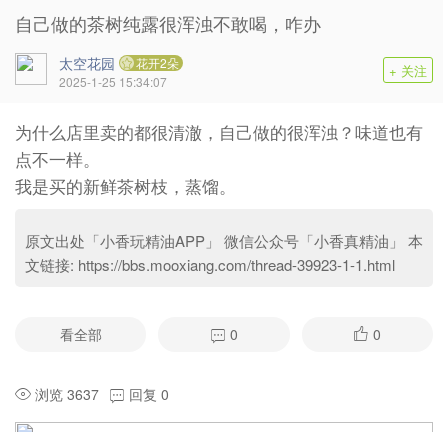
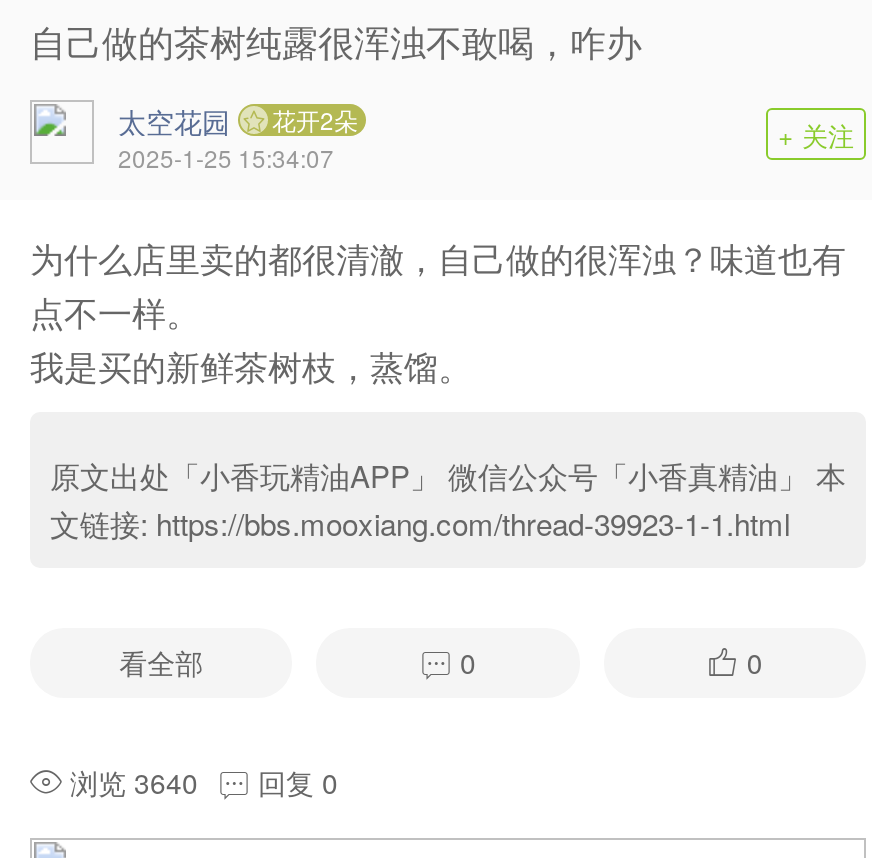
- 浏览 3637 回复 0
+ 浏览 3640 回复 0
